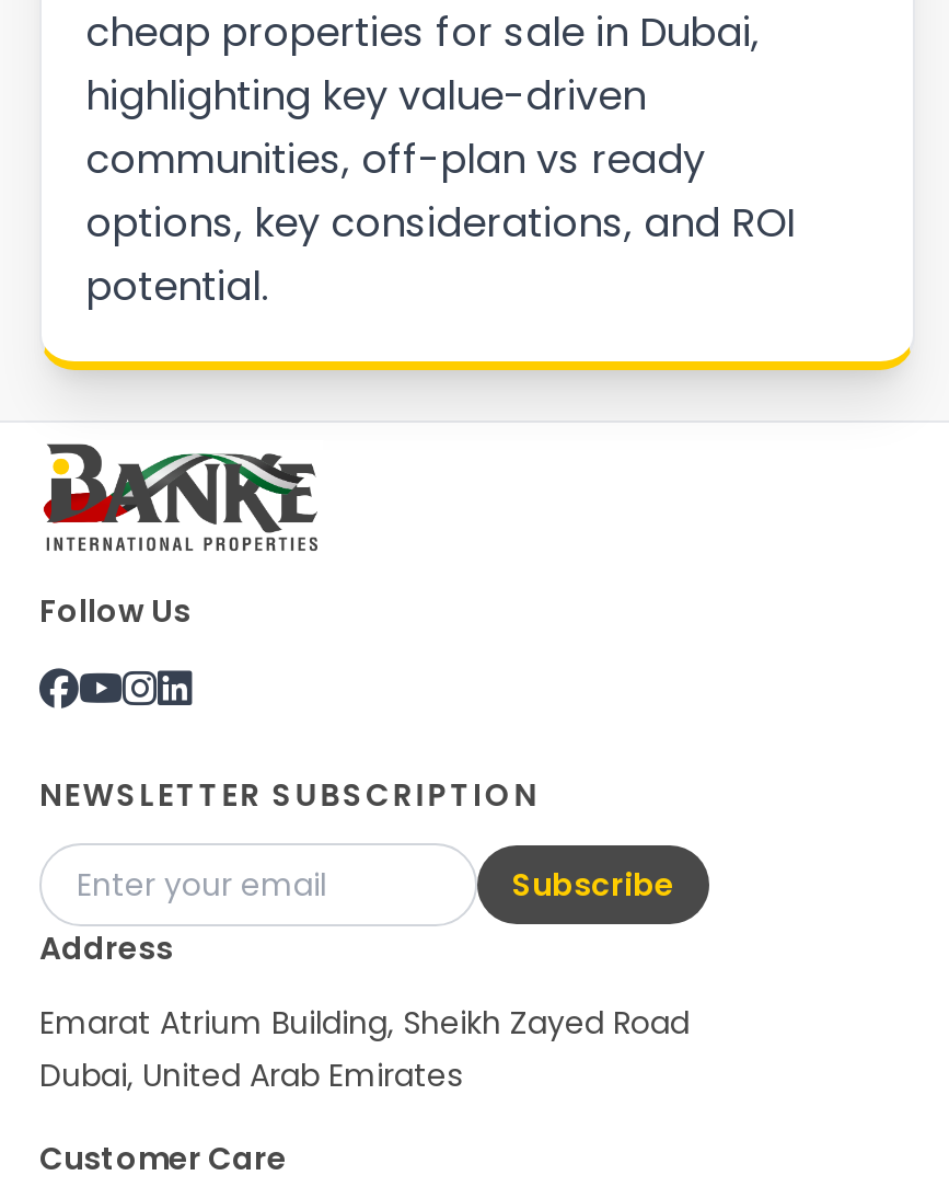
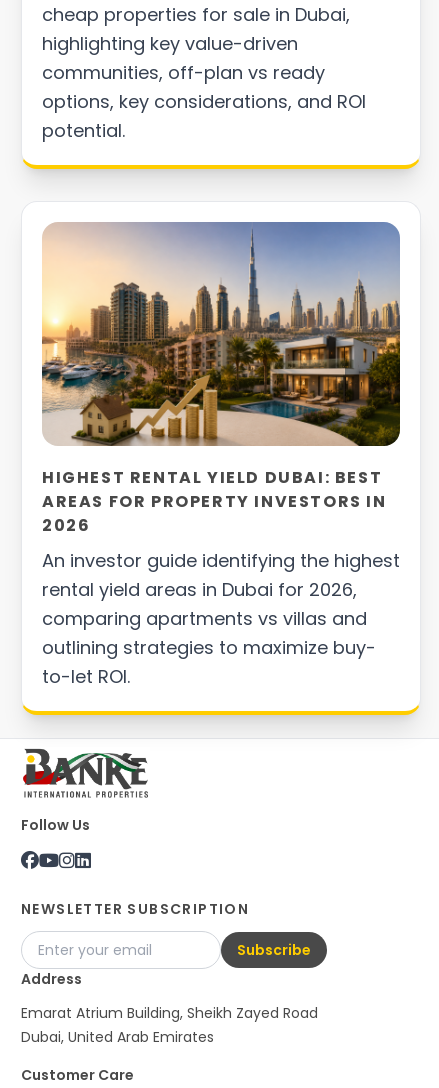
+ [image]
+ HIGHEST RENTAL YIELD DUBAI: BEST
+ AREAS FOR PROPERTY INVESTORS IN
+ 2026
+ An investor guide identifying the highest
+ rental yield areas in Dubai for 2026,
+ comparing apartments vs villas and
+ outlining strategies to maximize buy-
+ to-let ROI.
